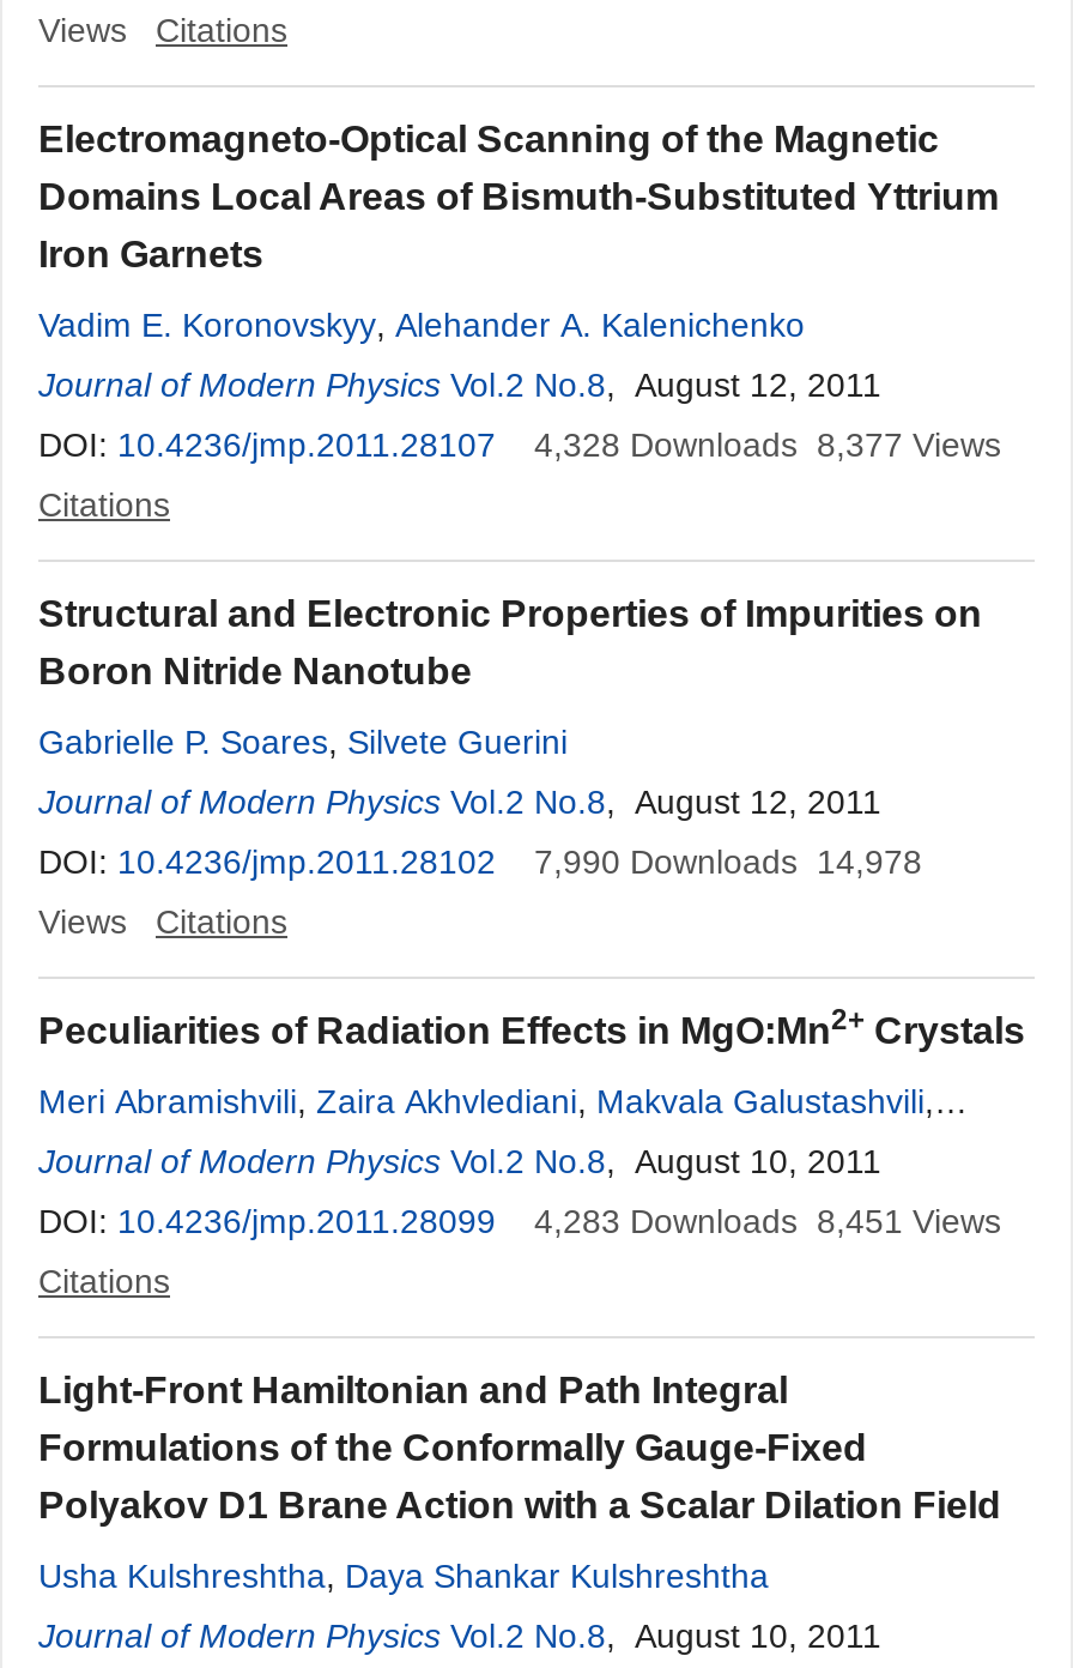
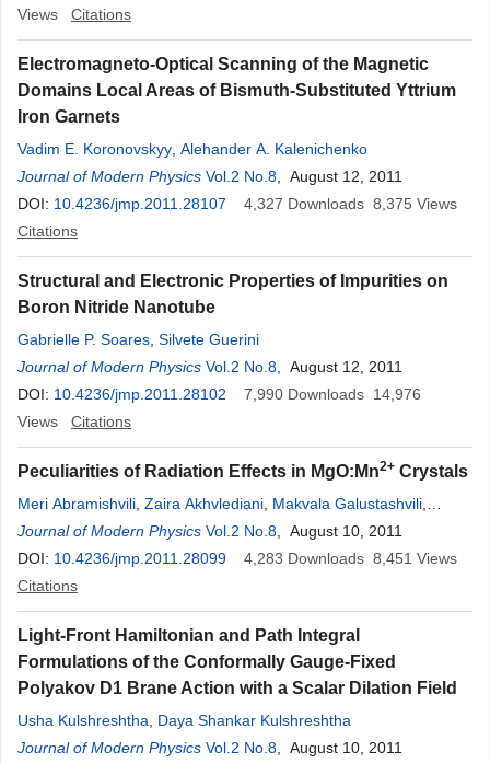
- 4,328 Downloads 8,377 Views
+ 4,327 Downloads 8,375 Views

- DOI: 10.4236/jmp.2011.28102 7,990 Downloads 14,978
+ DOI: 10.4236/jmp.2011.28102 7,990 Downloads 14,976
